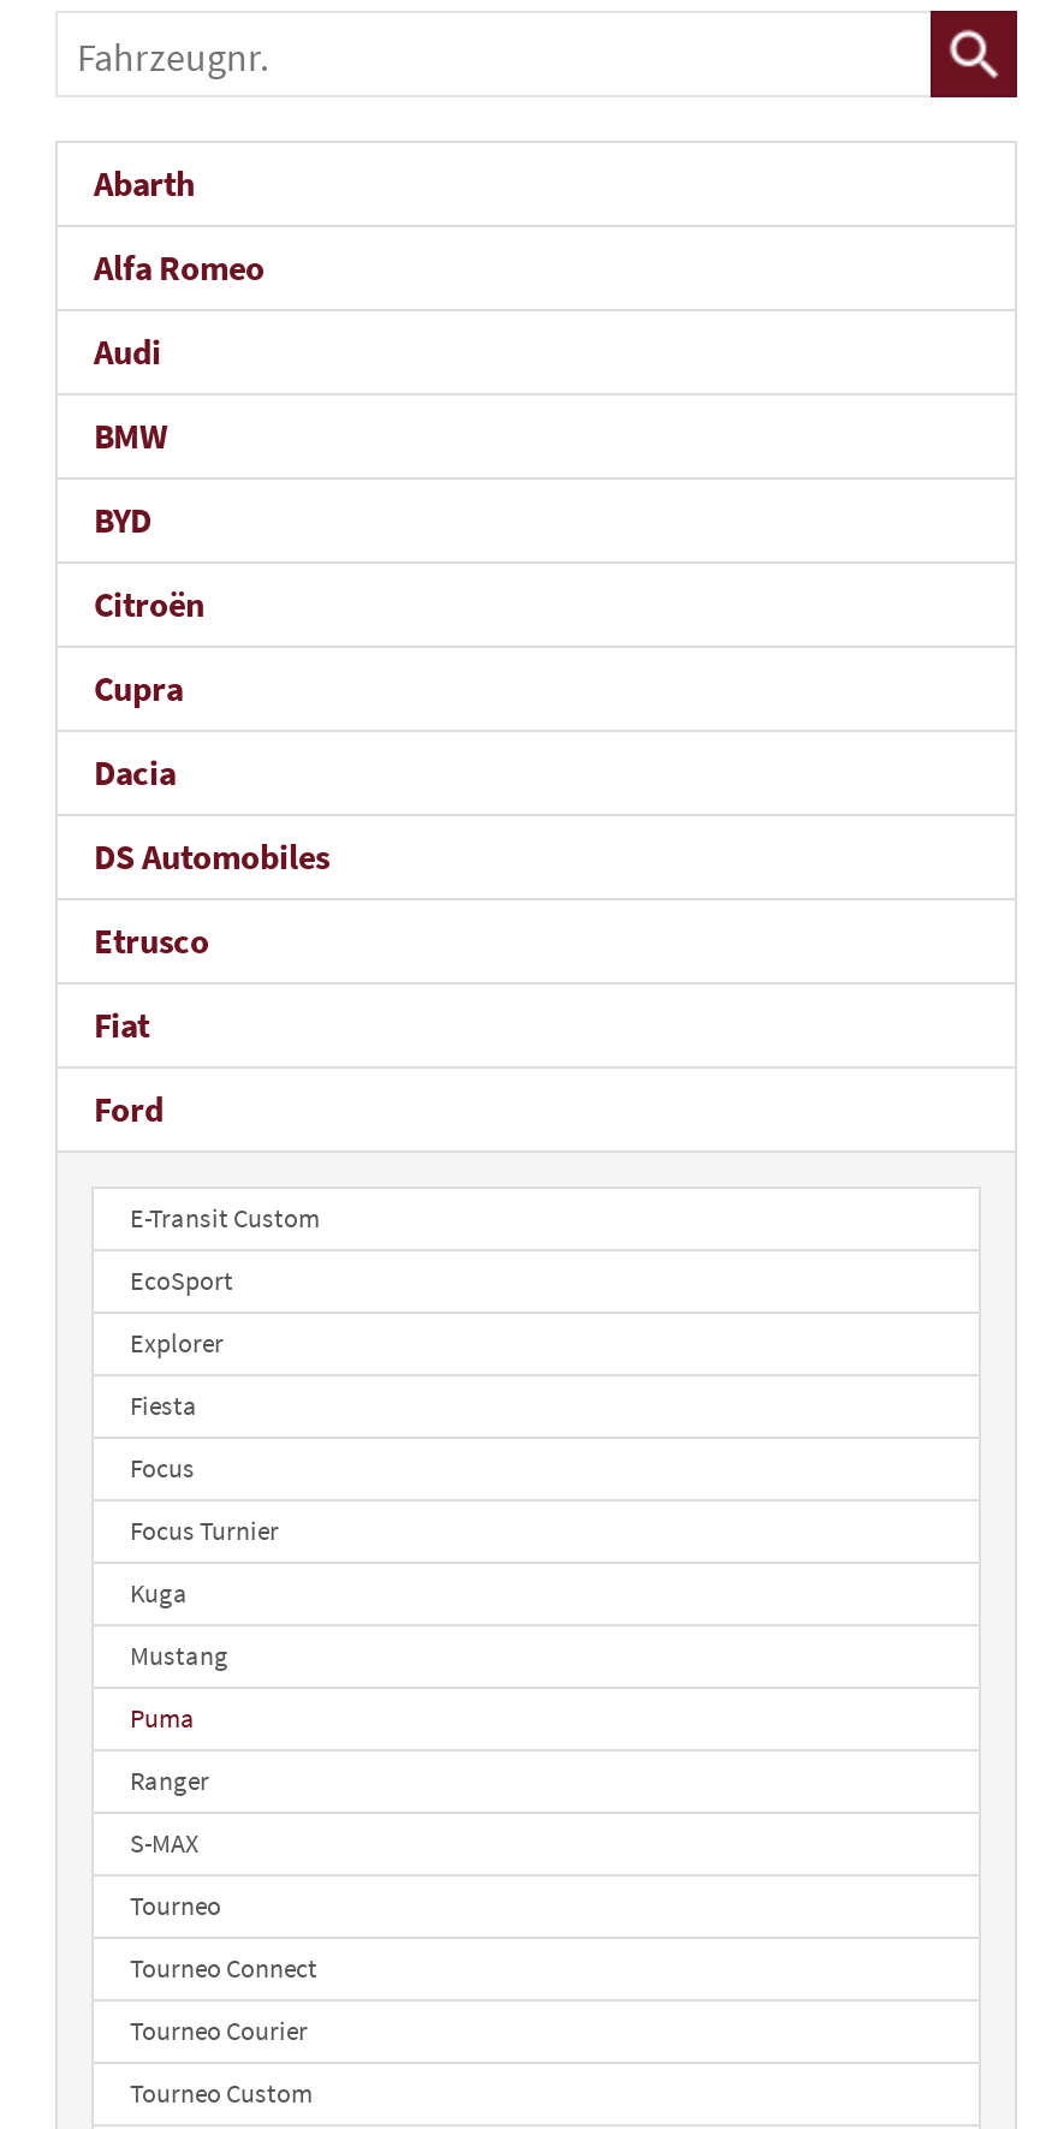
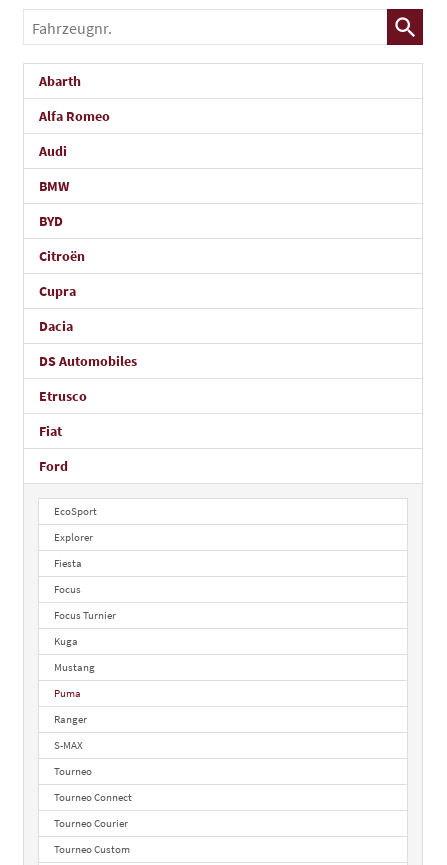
- E-Transit Custom
